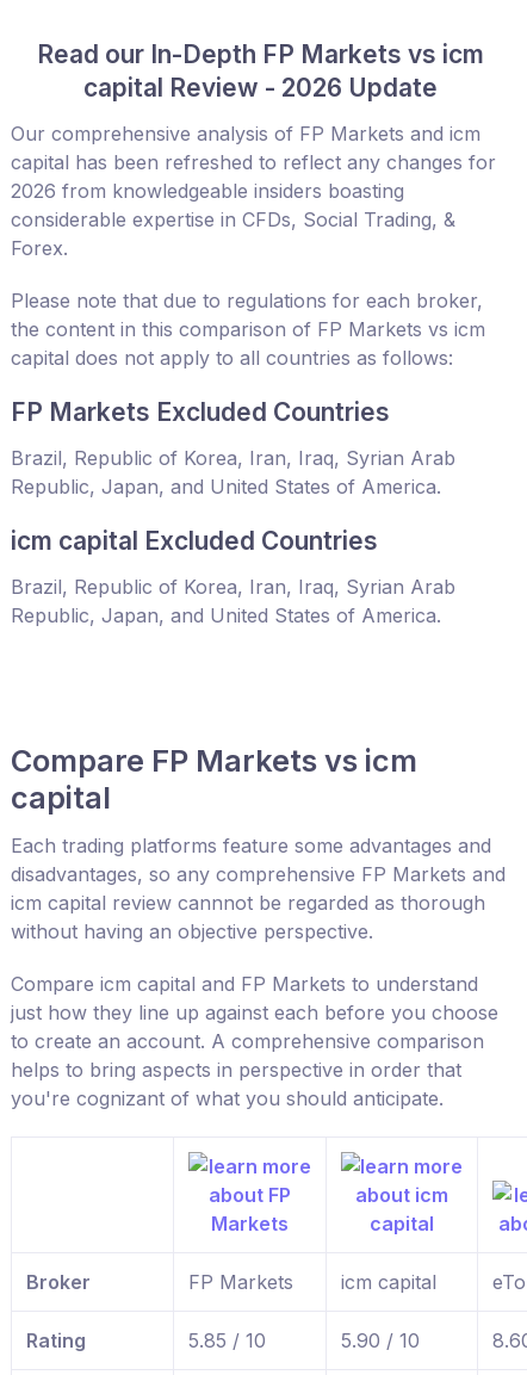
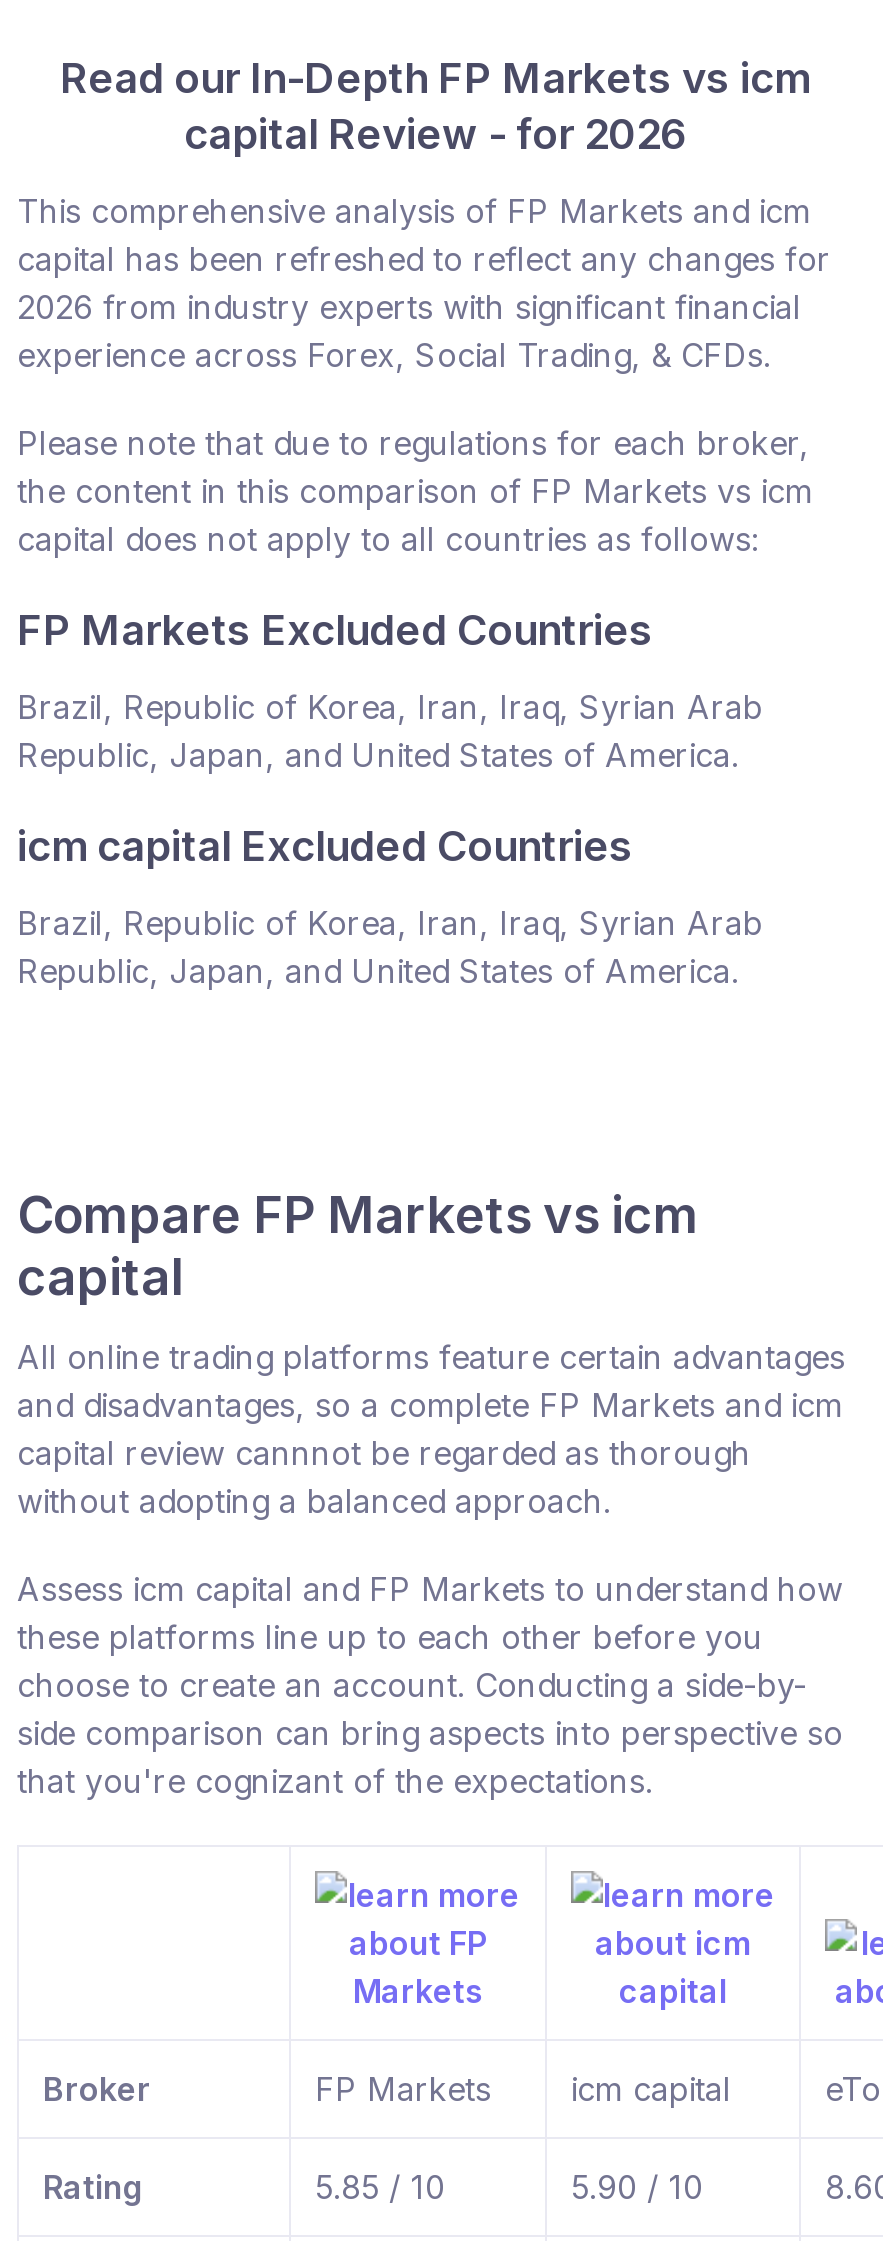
- capital Review - 2026 Update
+ capital Review - for 2026

- Our comprehensive analysis of FP Markets and icm
+ This comprehensive analysis of FP Markets and icm

- 2026 from knowledgeable insiders boasting
- considerable expertise in CFDs, Social Trading, &
- Forex.
+ 2026 from industry experts with significant financial
+ experience across Forex, Social Trading, & CFDs.

- Each trading platforms feature some advantages and
- disadvantages, so any comprehensive FP Markets and
- icm capital review cannnot be regarded as thorough
- without having an objective perspective.
+ All online trading platforms feature certain advantages
+ and disadvantages, so a complete FP Markets and icm
+ capital review cannnot be regarded as thorough
+ without adopting a balanced approach.

- Compare icm capital and FP Markets to understand
- just how they line up against each before you choose
- to create an account. A comprehensive comparison
- helps to bring aspects in perspective in order that
- you're cognizant of what you should anticipate.
+ Assess icm capital and FP Markets to understand how
+ these platforms line up to each other before you
+ choose to create an account. Conducting a side-by-
+ side comparison can bring aspects into perspective so
+ that you're cognizant of the expectations.
